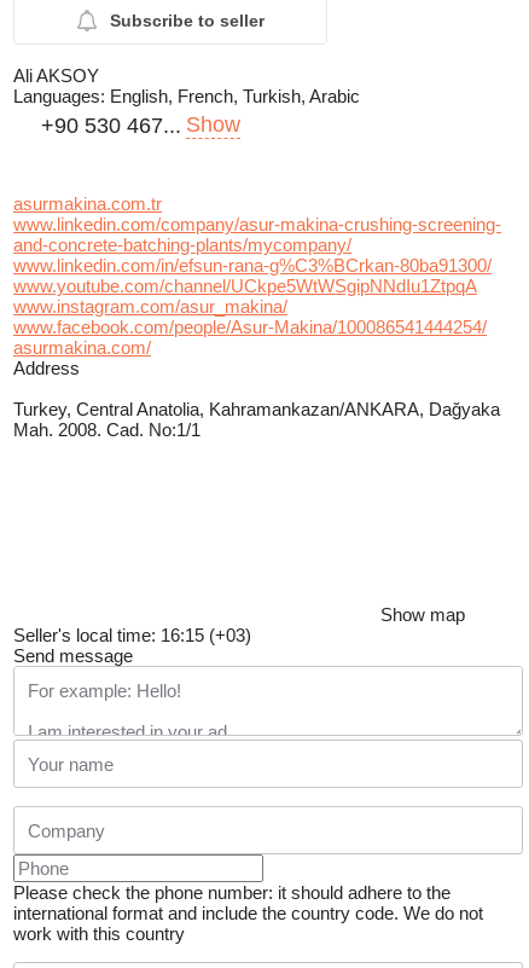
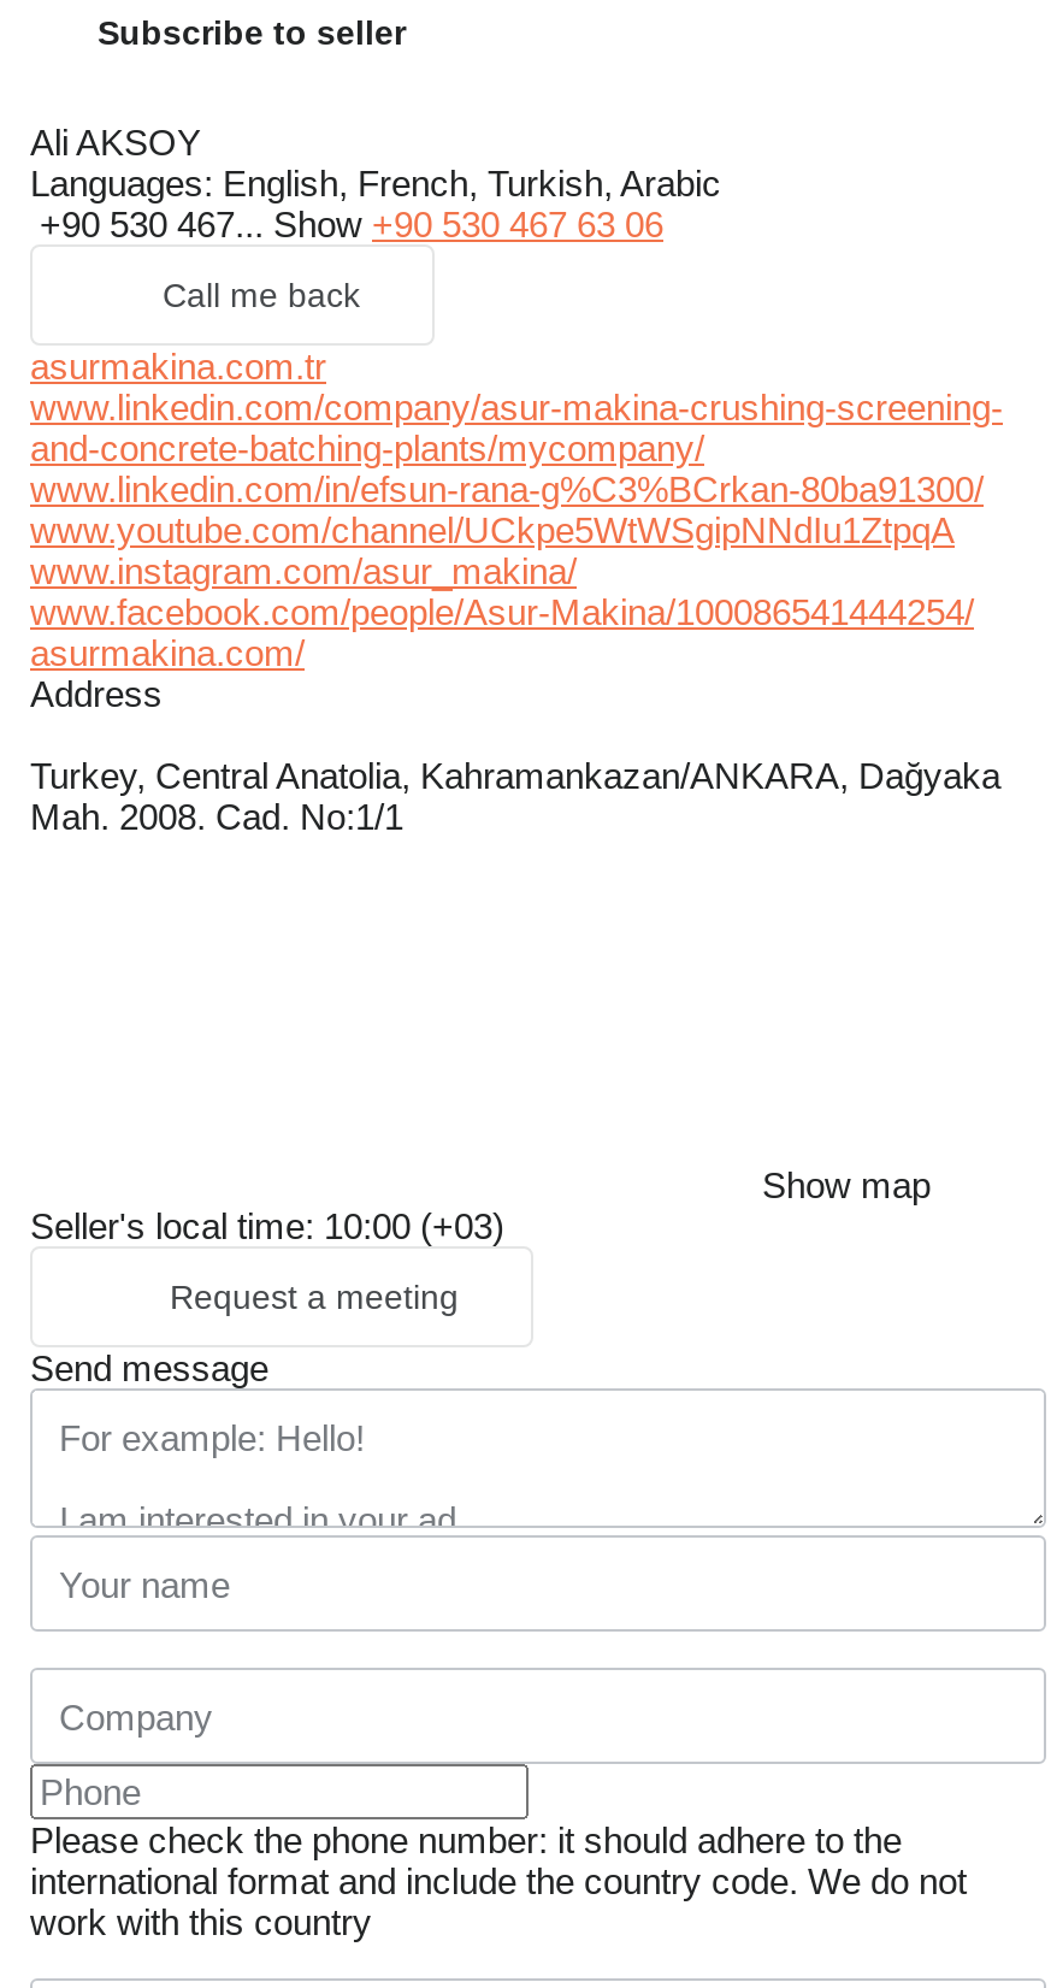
- +90 530 467... Show
+ +90 530 467... Show +90 530 467 63 06
+ Call me back

- Seller's local time: 16:15 (+03)
+ Seller's local time: 10:00 (+03)
+ Request a meeting
